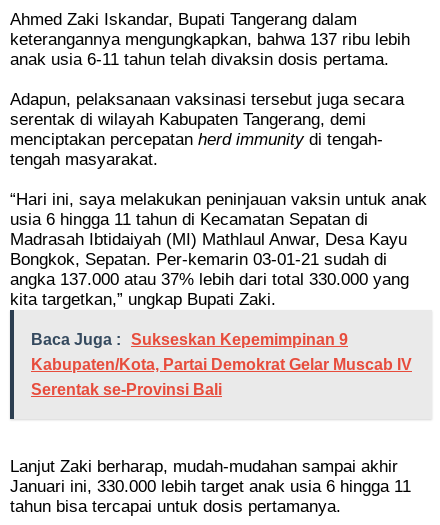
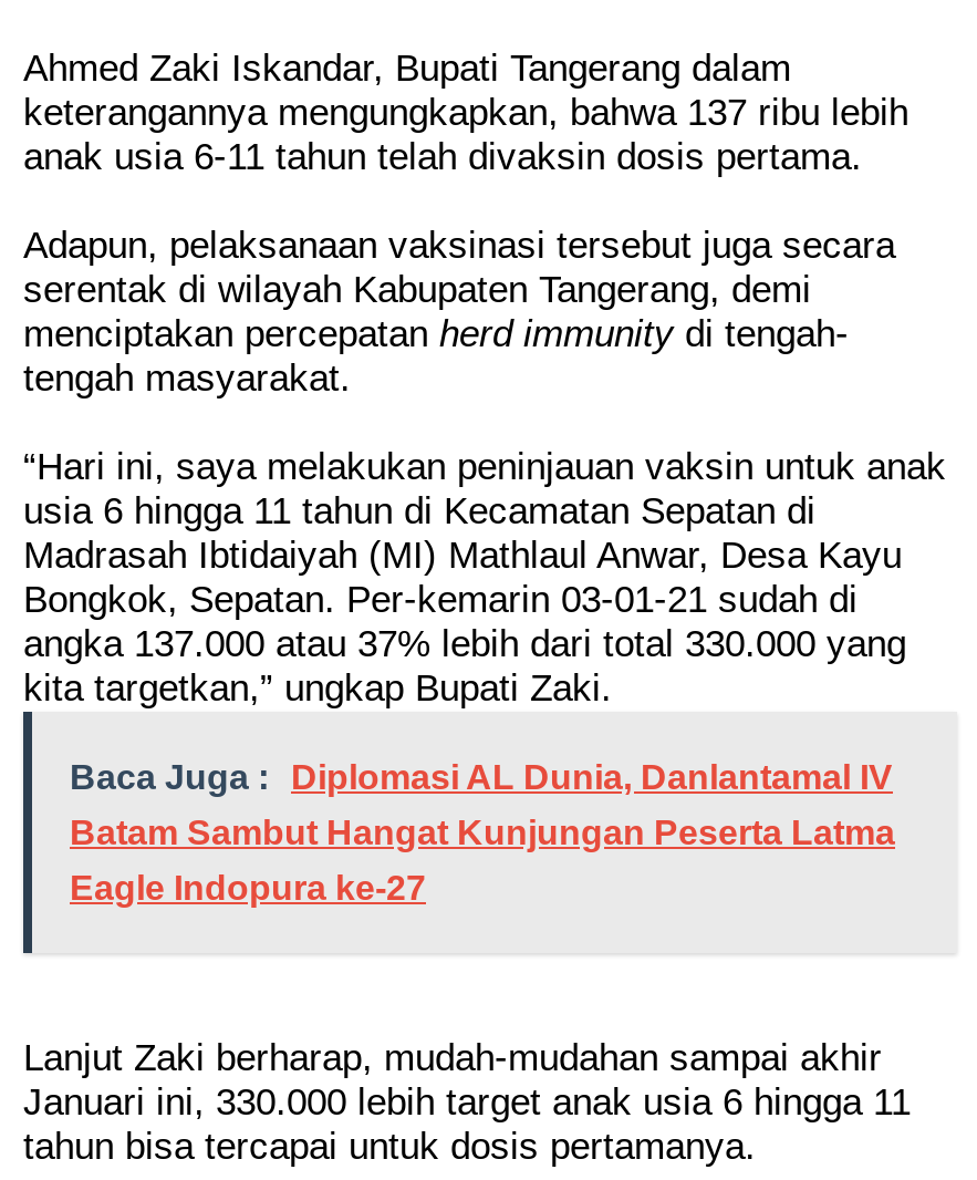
- Baca Juga : Sukseskan Kepemimpinan 9
+ Baca Juga : Diplomasi AL Dunia, Danlantamal IV

- Kabupaten/Kota, Partai Demokrat Gelar Muscab IV
+ Batam Sambut Hangat Kunjungan Peserta Latma

- Serentak se-Provinsi Bali
+ Eagle Indopura ke-27
